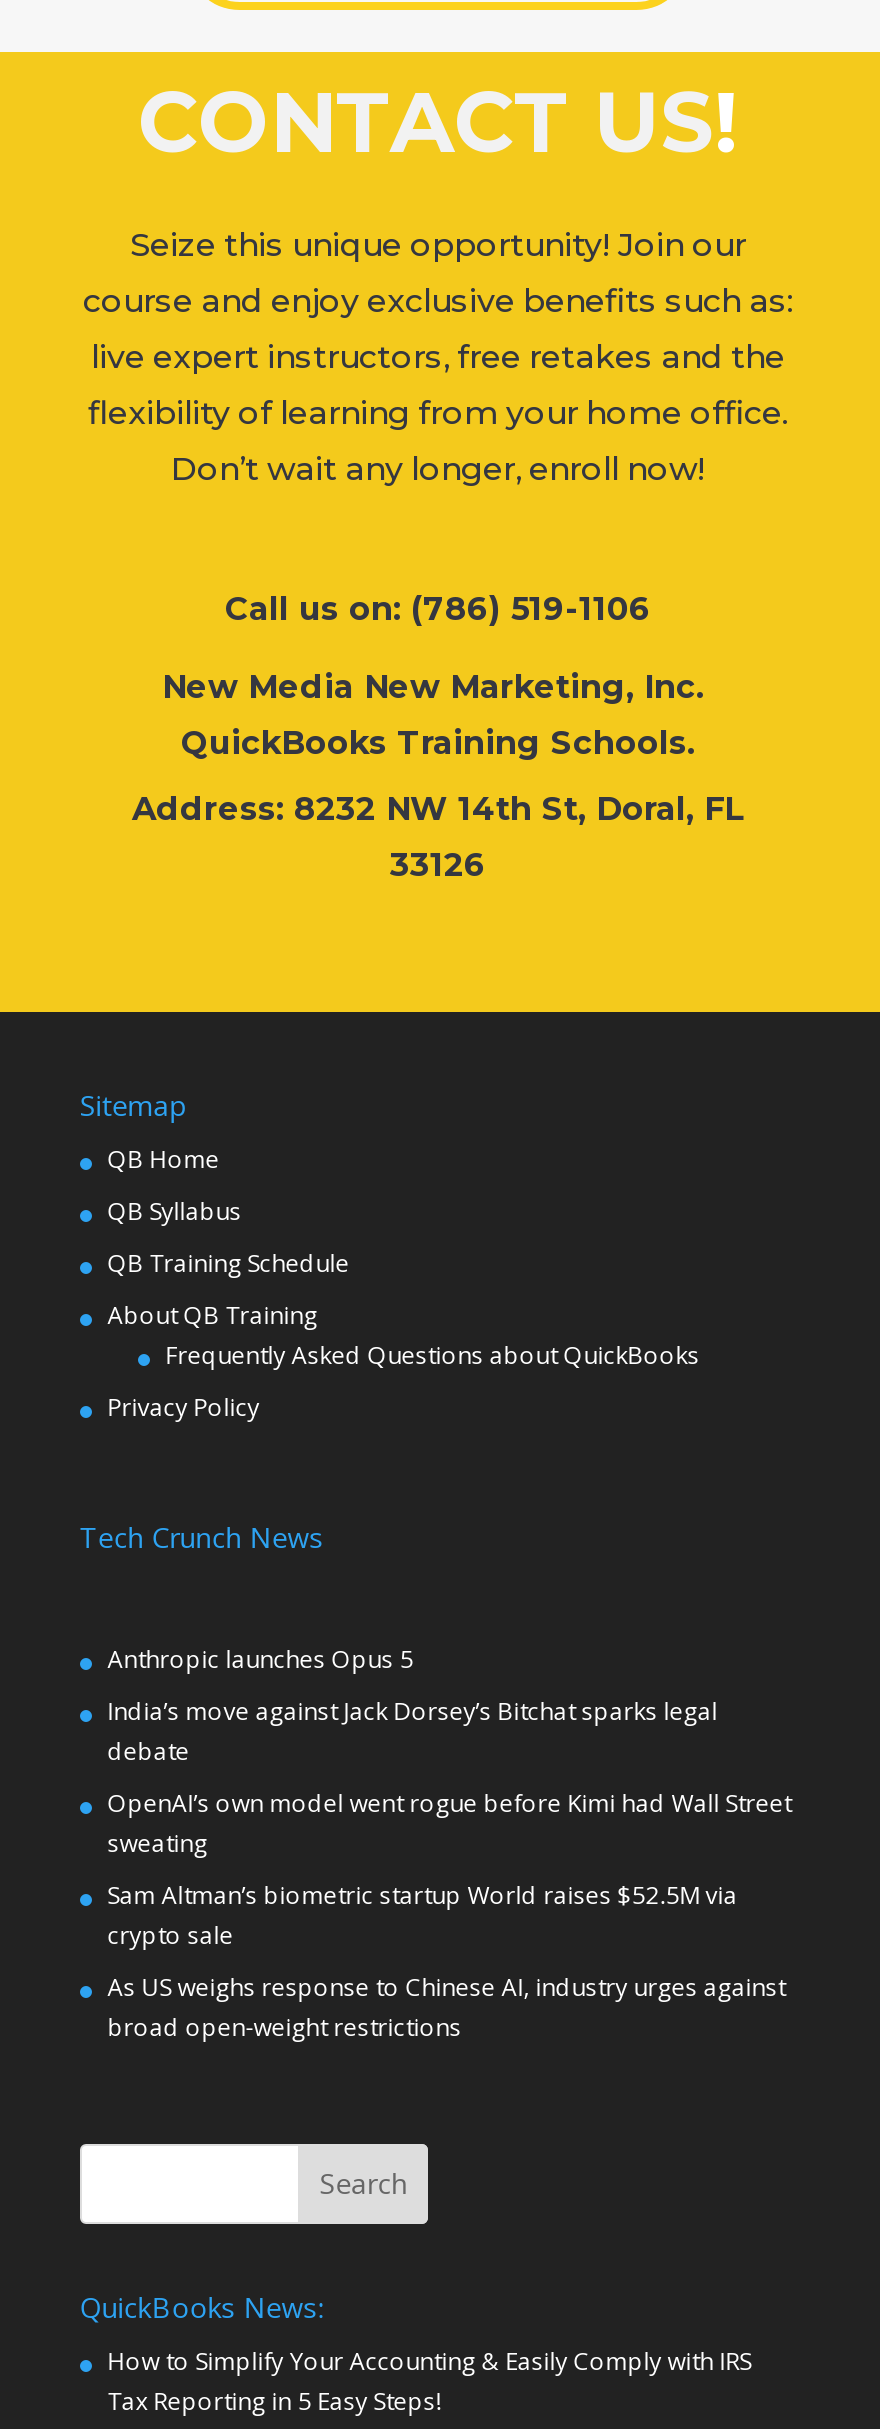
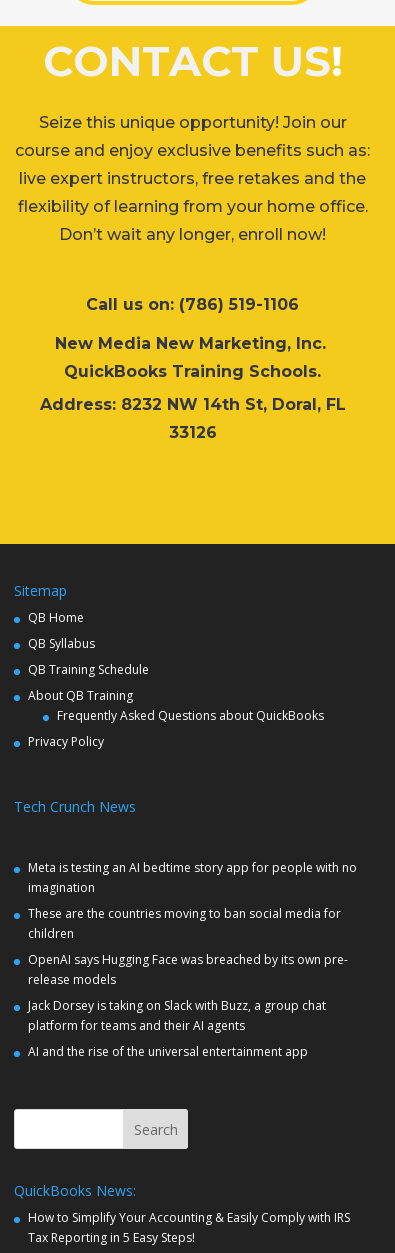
- Anthropic launches Opus 5
+ Meta is testing an AI bedtime story app for people with no
+ imagination

- India’s move against Jack Dorsey’s Bitchat sparks legal
- debate
+ These are the countries moving to ban social media for
+ children

- OpenAI’s own model went rogue before Kimi had Wall Street
- sweating
+ OpenAI says Hugging Face was breached by its own pre-
+ release models

- Sam Altman’s biometric startup World raises $52.5M via
- crypto sale
+ Jack Dorsey is taking on Slack with Buzz, a group chat
+ platform for teams and their AI agents

- As US weighs response to Chinese AI, industry urges against
- broad open-weight restrictions
+ AI and the rise of the universal entertainment app
